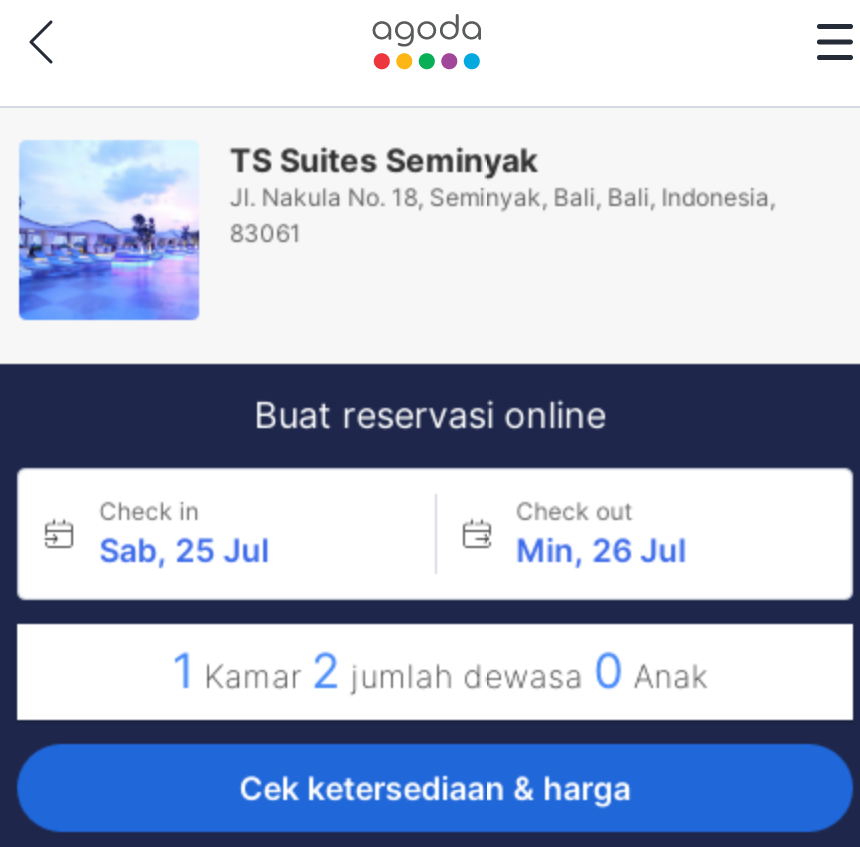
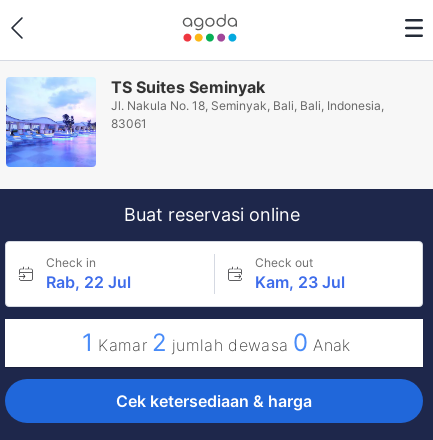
- Sab, 25 Jul
+ Rab, 22 Jul

- Min, 26 Jul
+ Kam, 23 Jul
